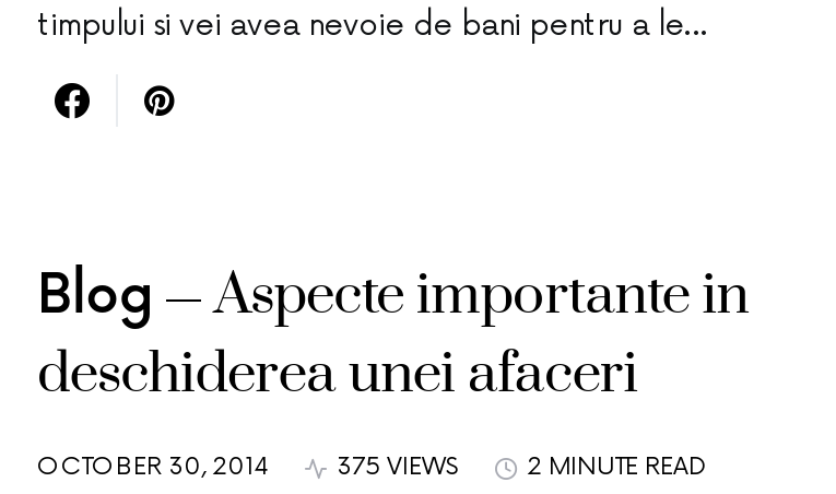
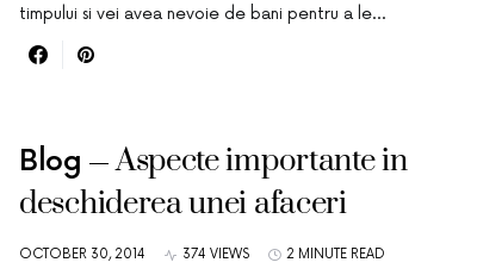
- 375 VIEWS
+ 374 VIEWS
